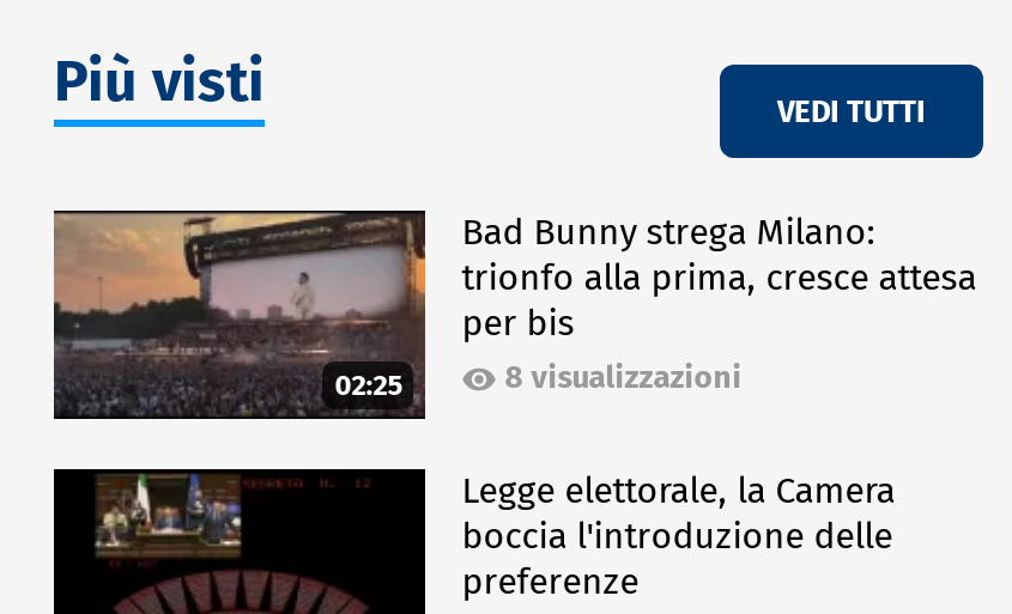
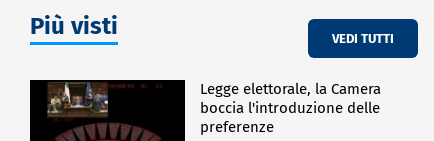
- [image]
- 02:25

- Bad Bunny strega Milano:
- trionfo alla prima, cresce attesa
- per bis
- 8 visualizzazioni
